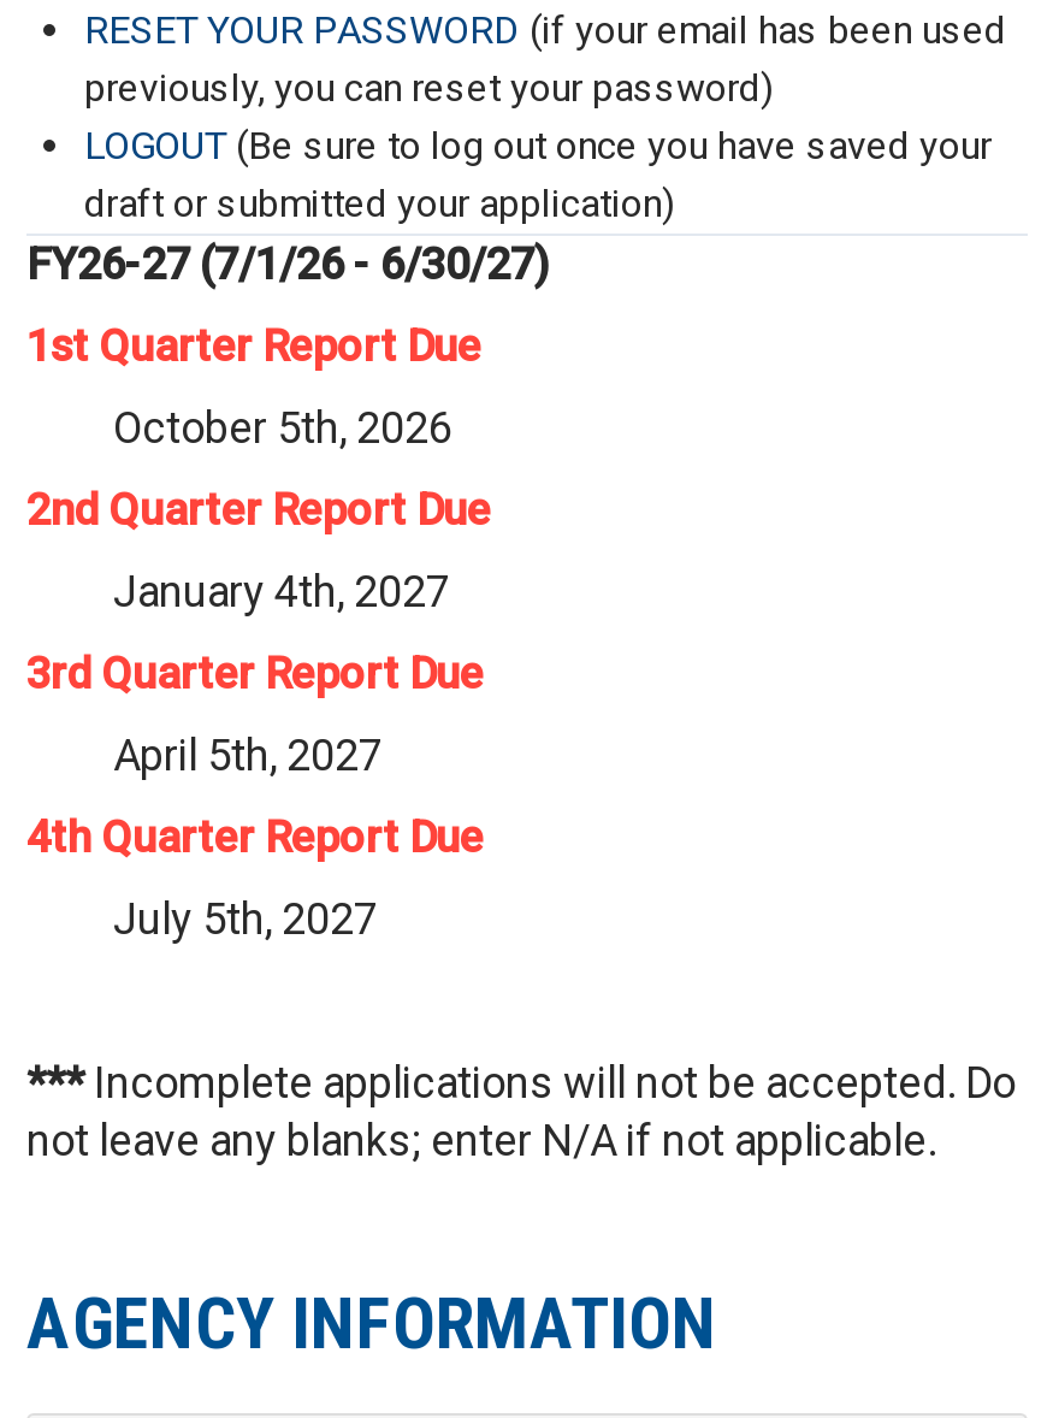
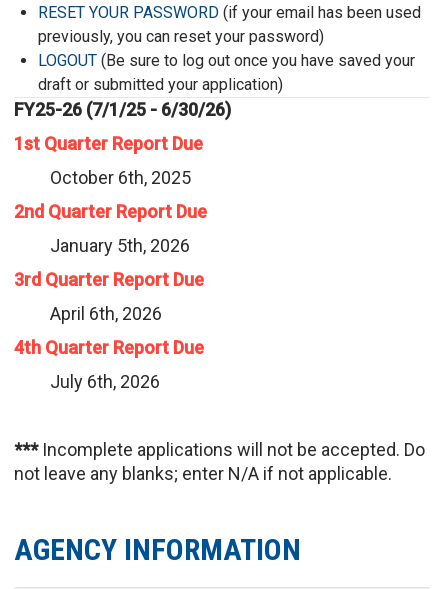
- FY26-27 (7/1/26 - 6/30/27)
+ FY25-26 (7/1/25 - 6/30/26)

- October 5th, 2026
+ October 6th, 2025

- January 4th, 2027
+ January 5th, 2026

- April 5th, 2027
+ April 6th, 2026

- July 5th, 2027
+ July 6th, 2026
